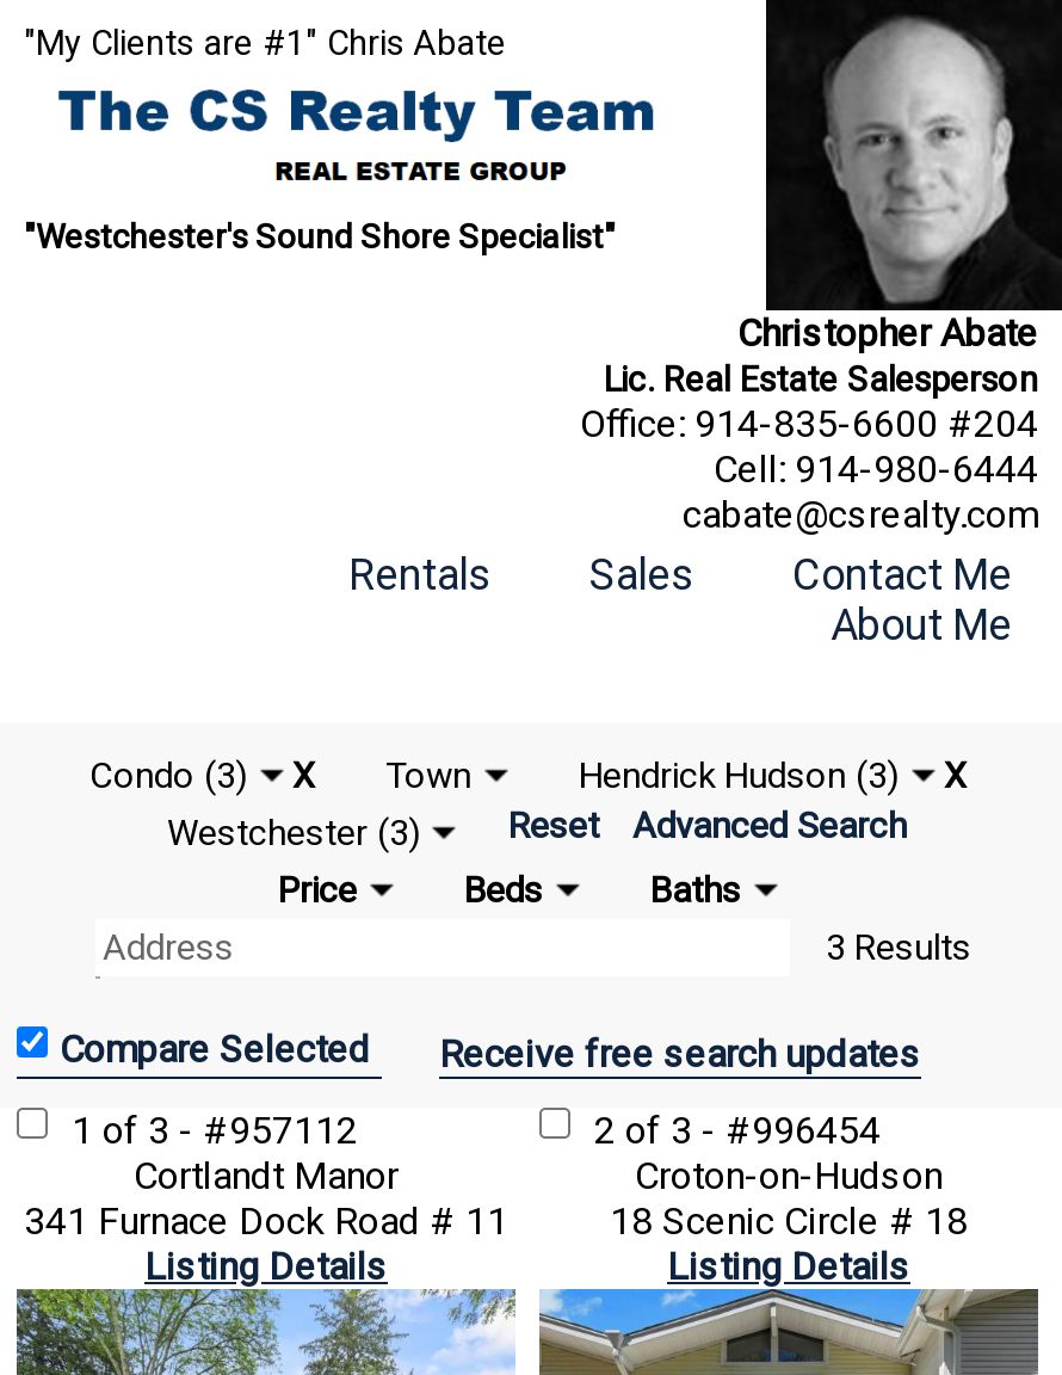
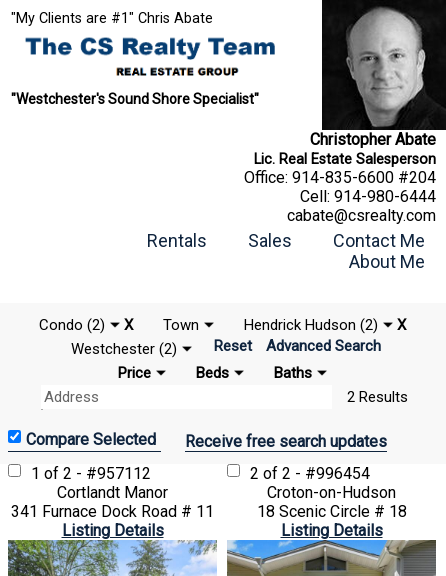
- Condo (3) X Town
+ Condo (2) X Town

- Hendrick Hudson (3)
+ Hendrick Hudson (2)

- Westchester (3)
+ Westchester (2)

- 3 Results
+ 2 Results

- 1 of 3 - #957112
+ 1 of 2 - #957112

- 2 of 3 - #996454
+ 2 of 2 - #996454
